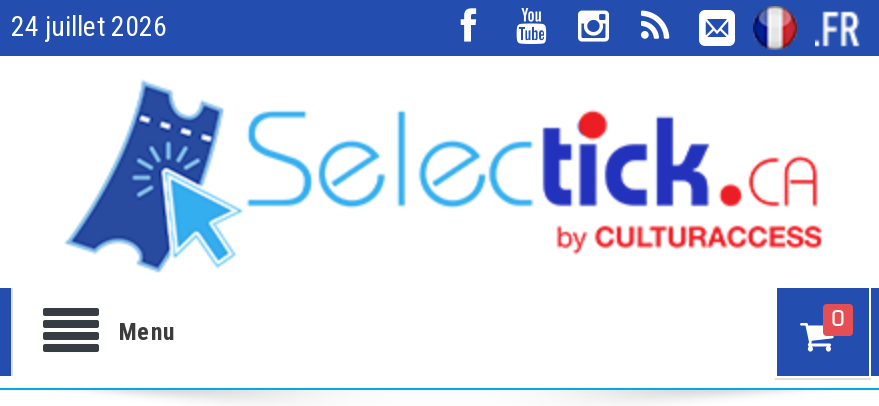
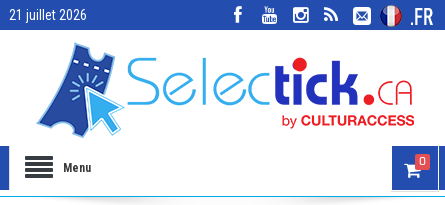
- 24 juillet 2026
+ 21 juillet 2026
